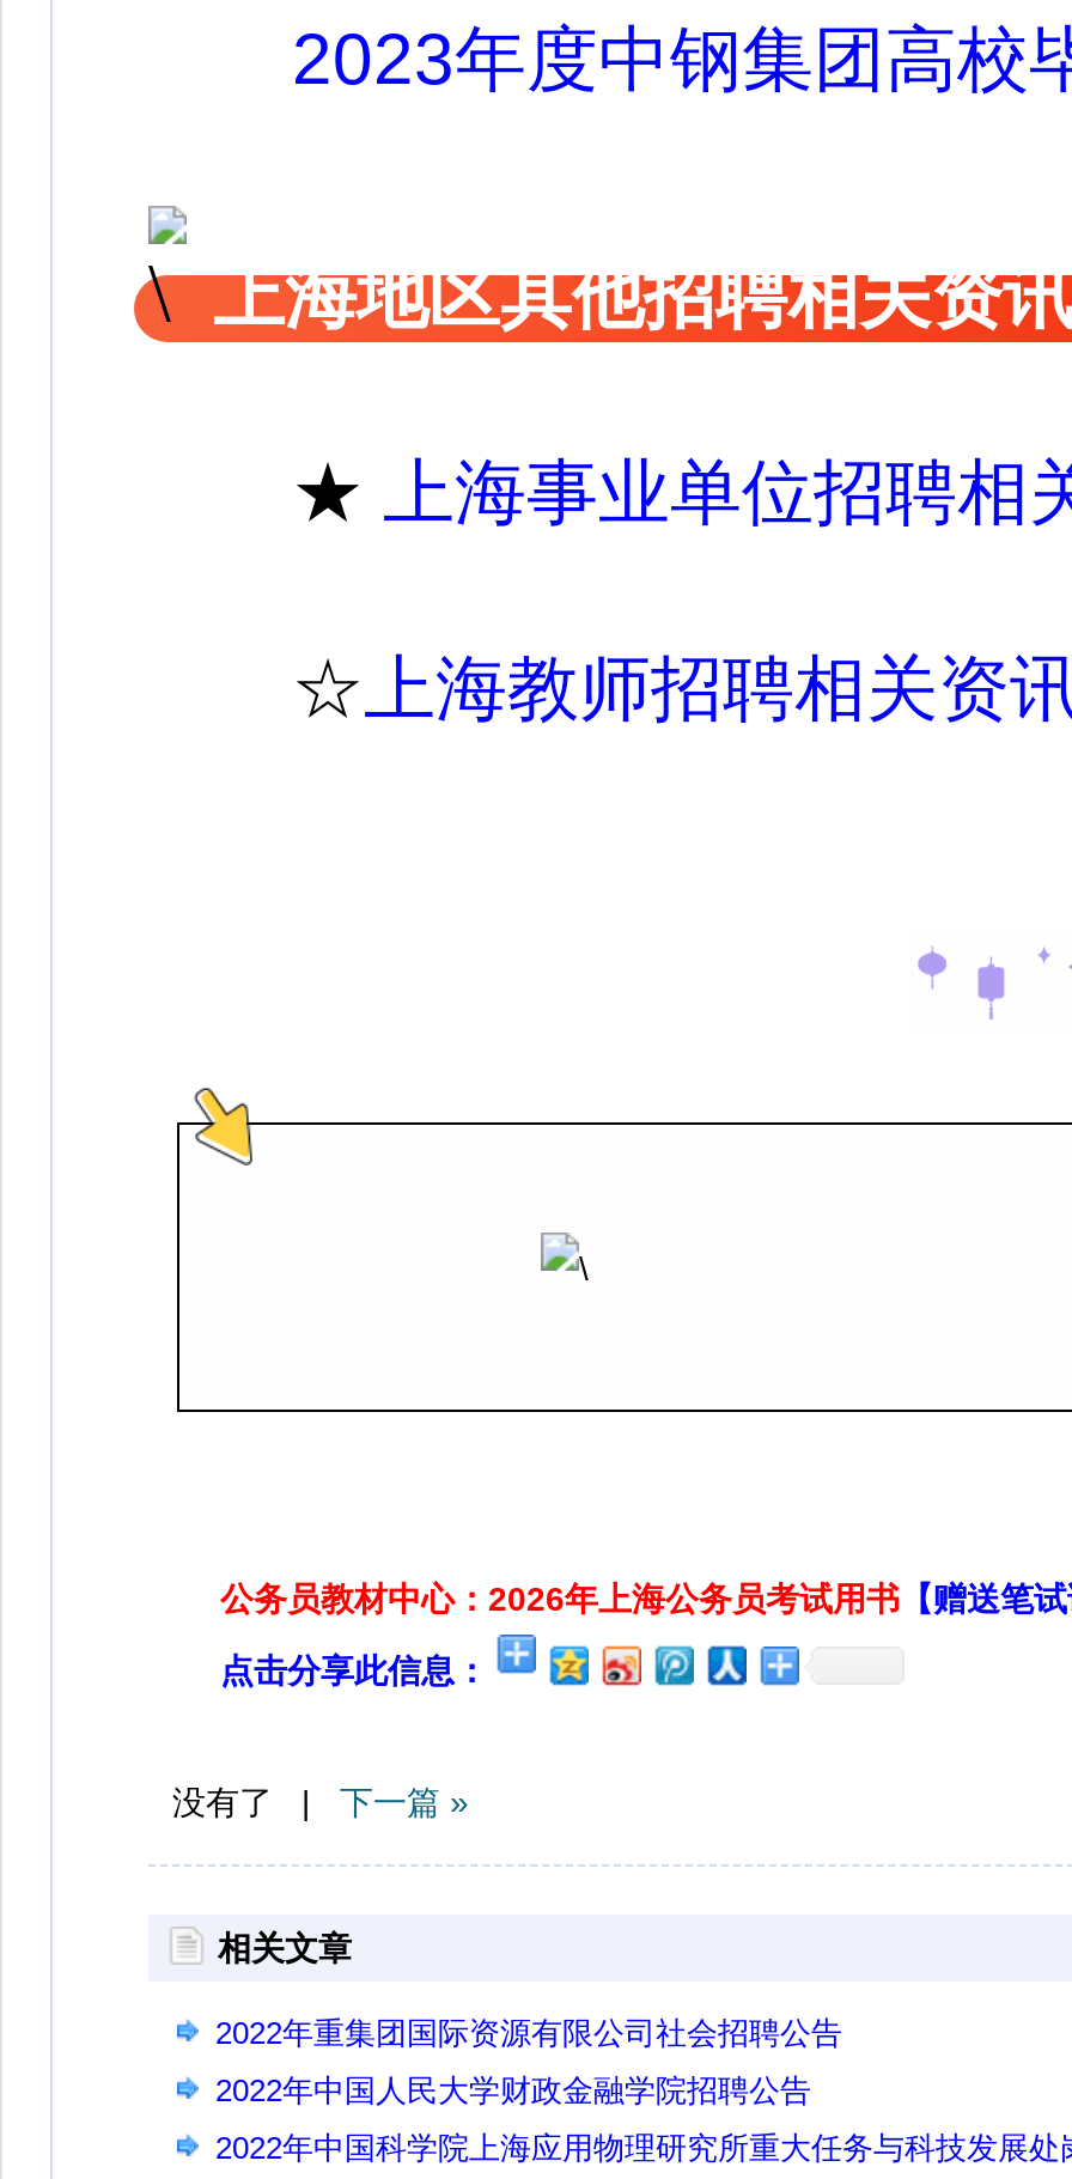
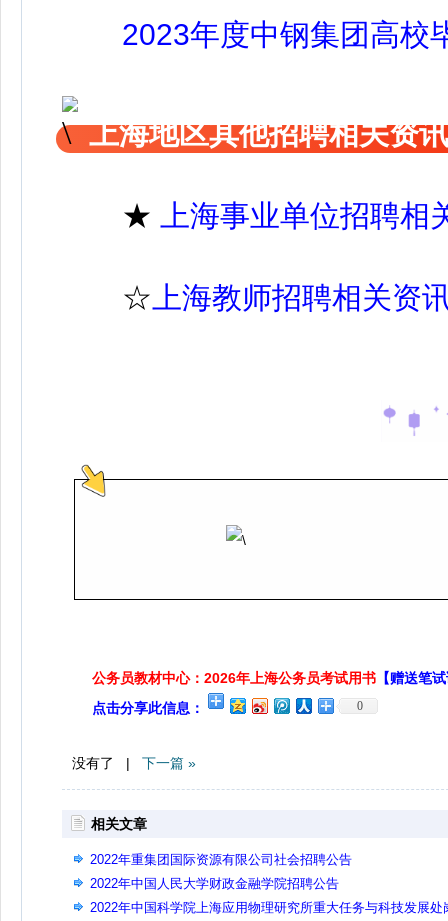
+ 0
